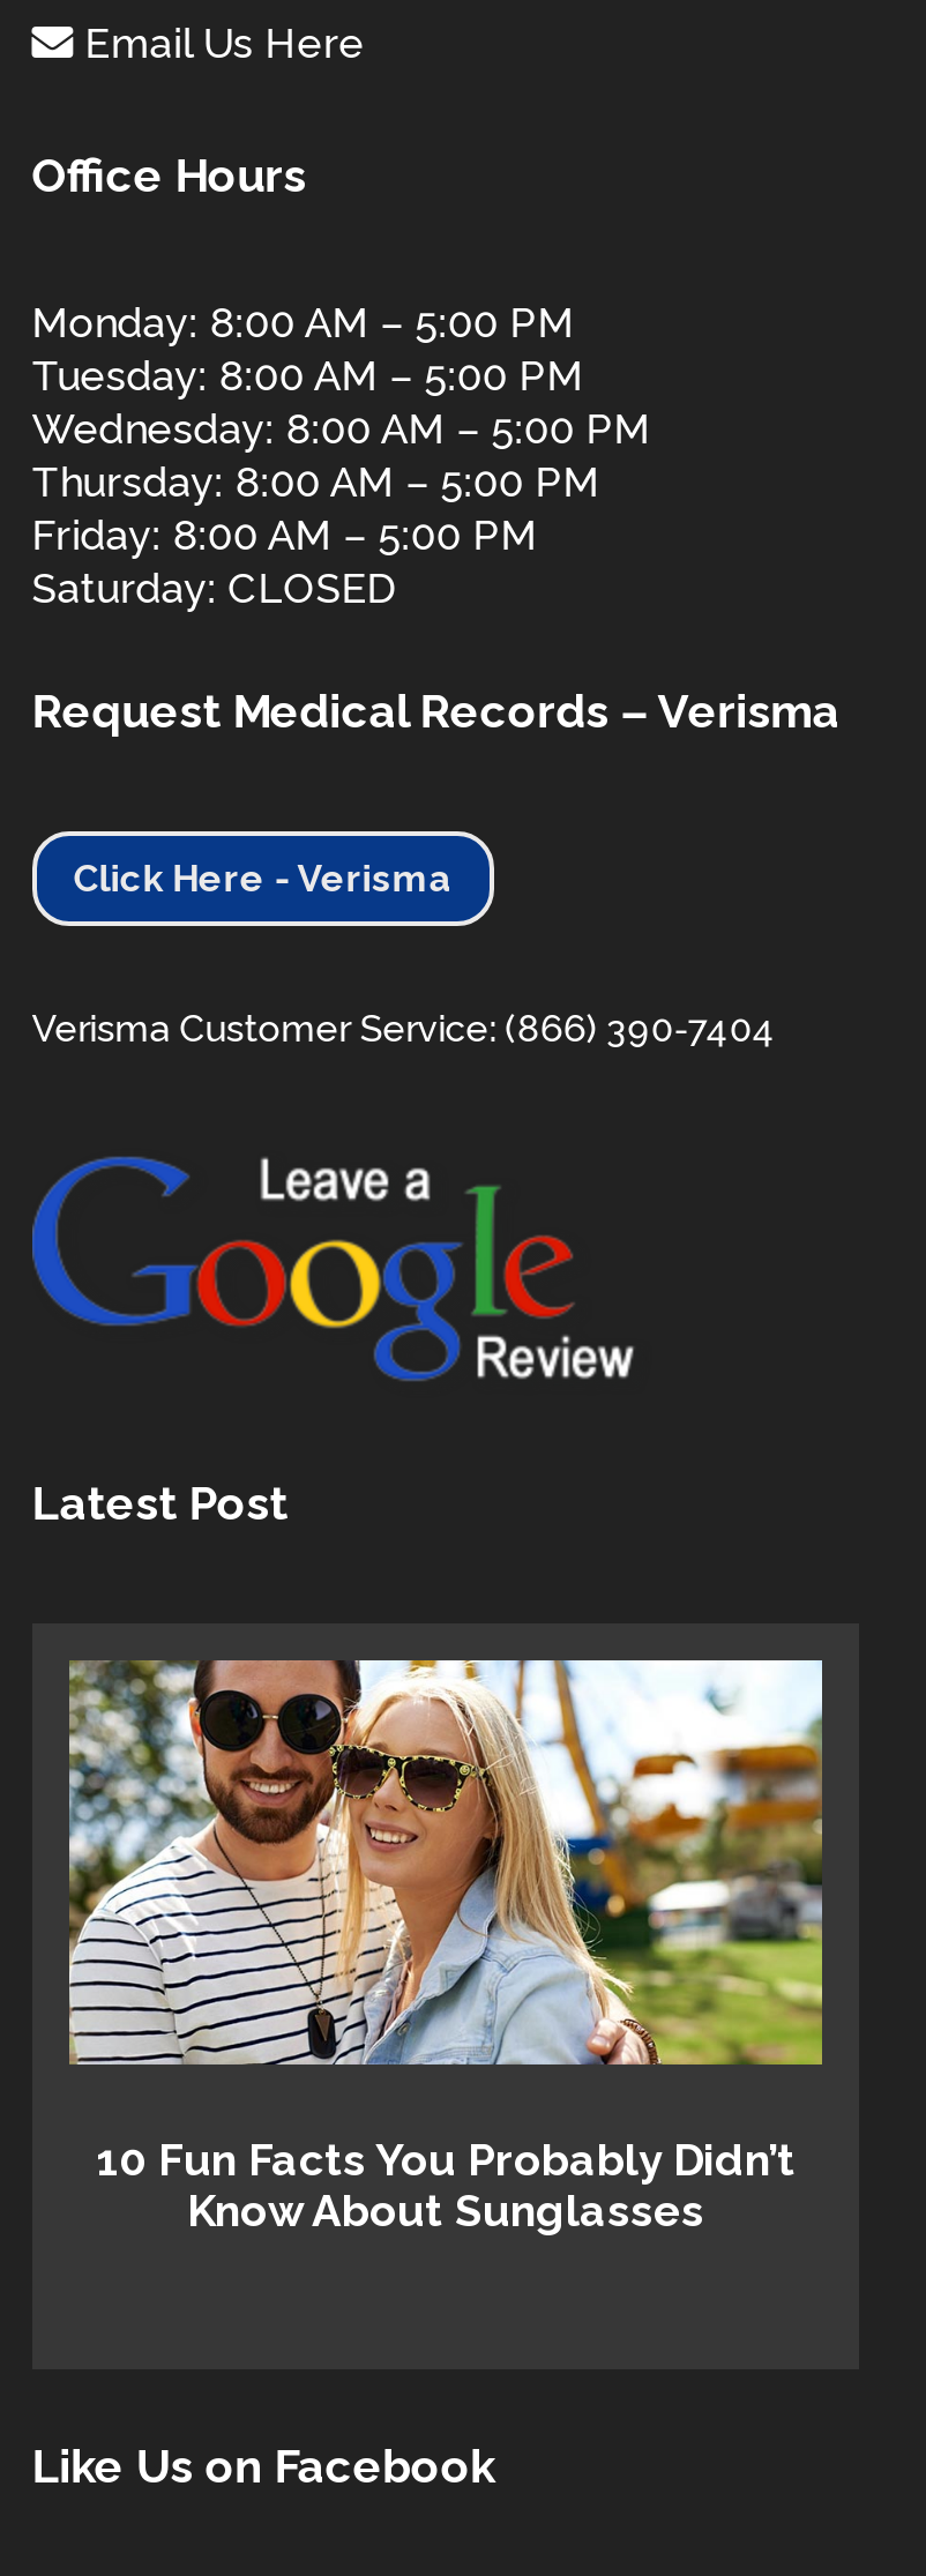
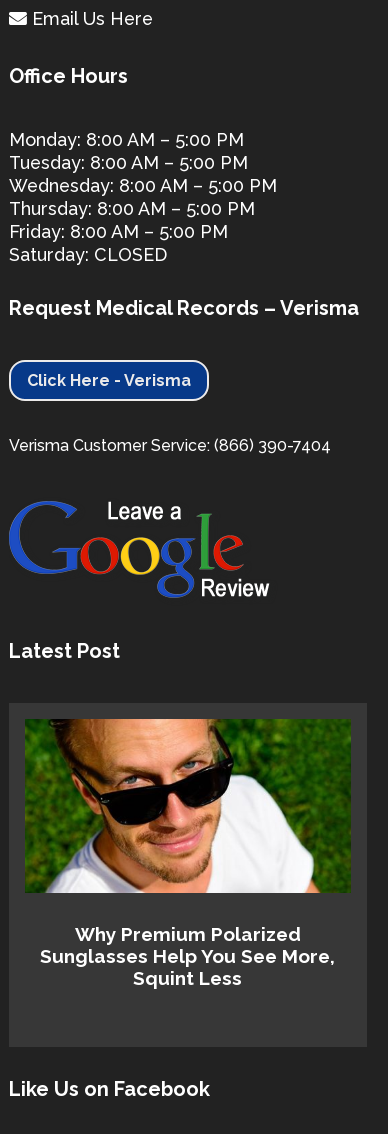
- [image]
- 10 Fun Facts You Probably Didn’t
- Know About Sunglasses
+ [image]
+ Why Premium Polarized
+ Sunglasses Help You See More,
+ Squint Less
